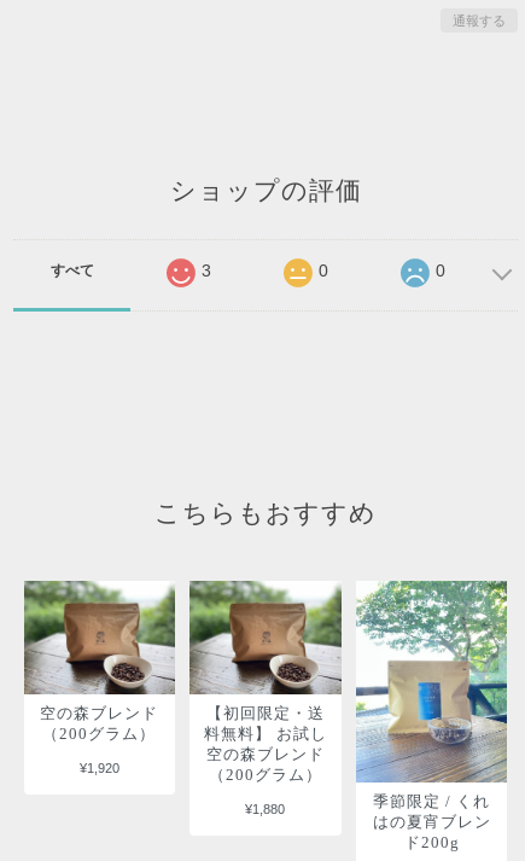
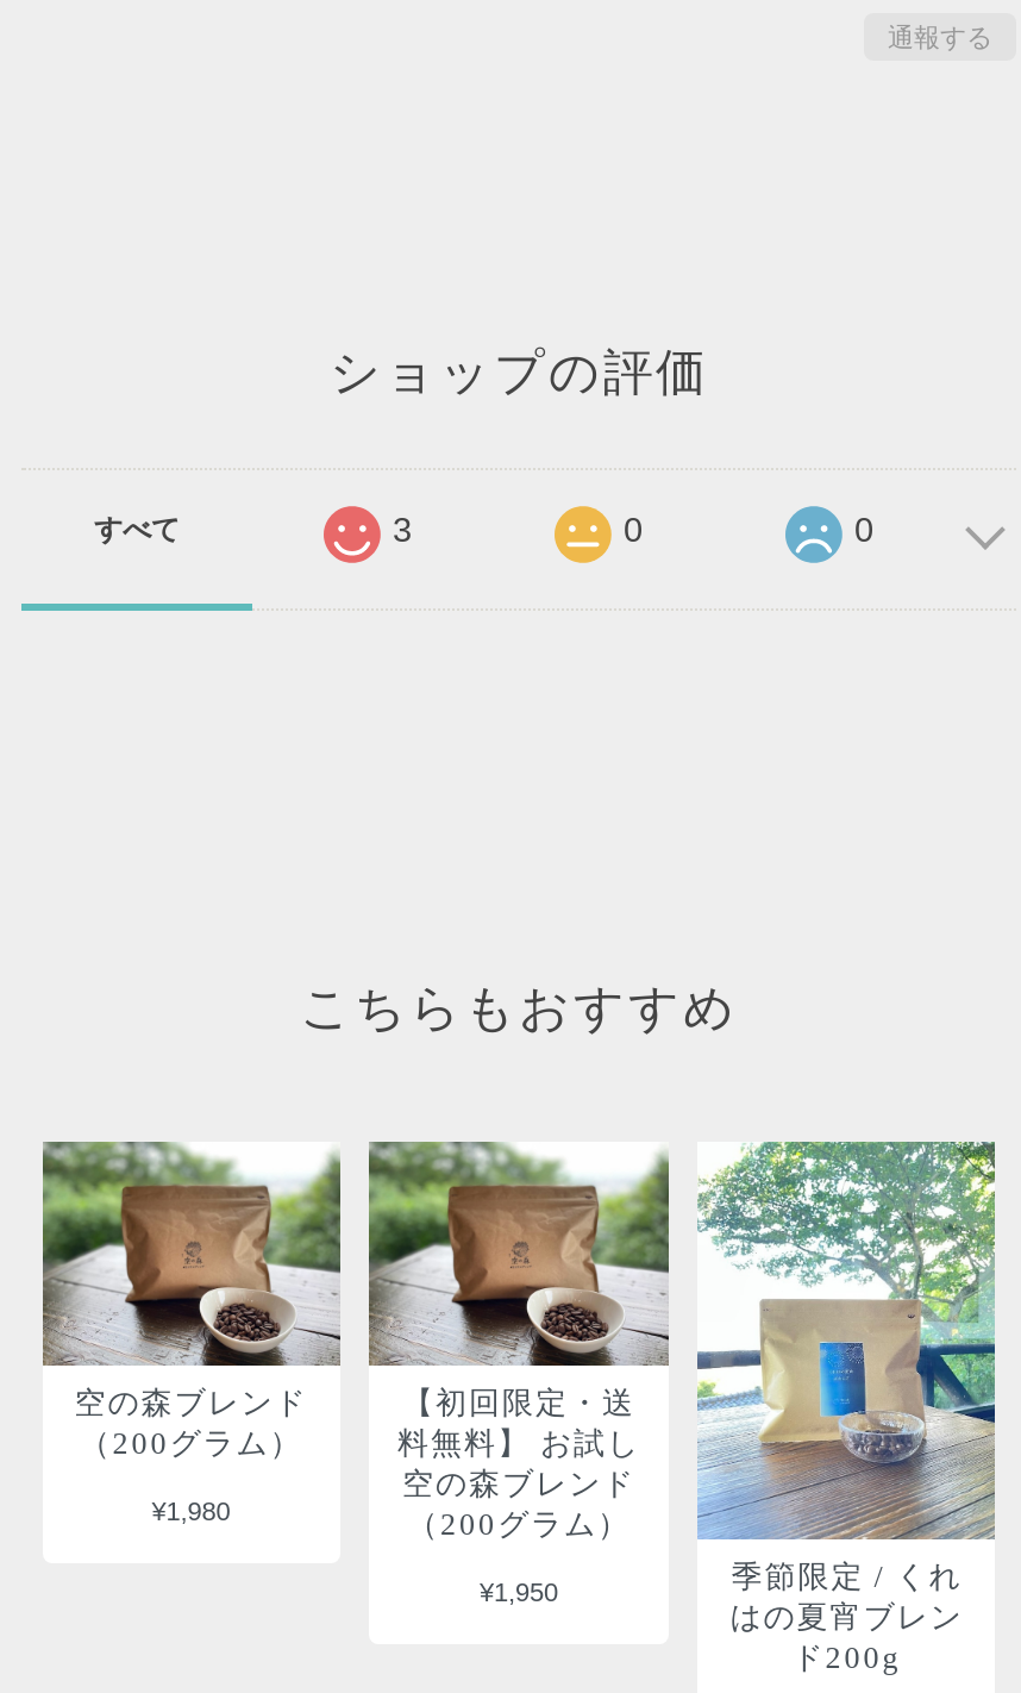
- ¥1,920
+ ¥1,980

- ¥1,880
+ ¥1,950
